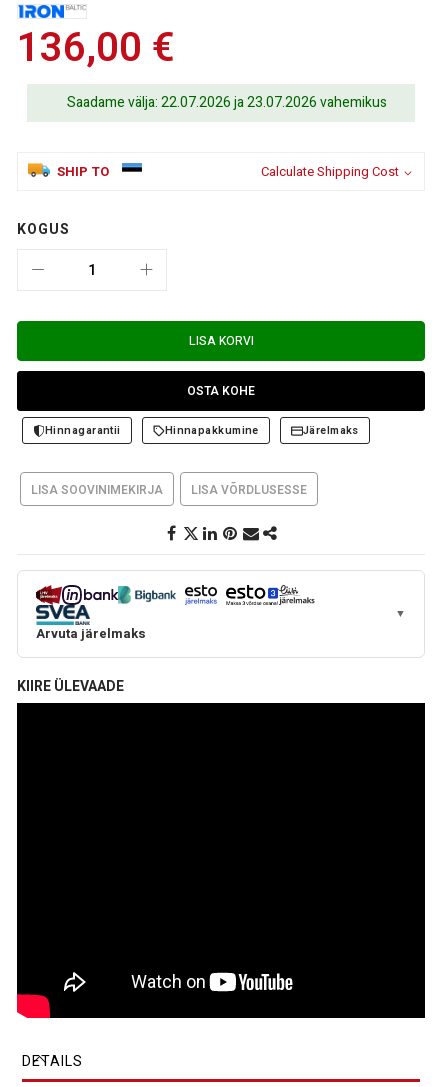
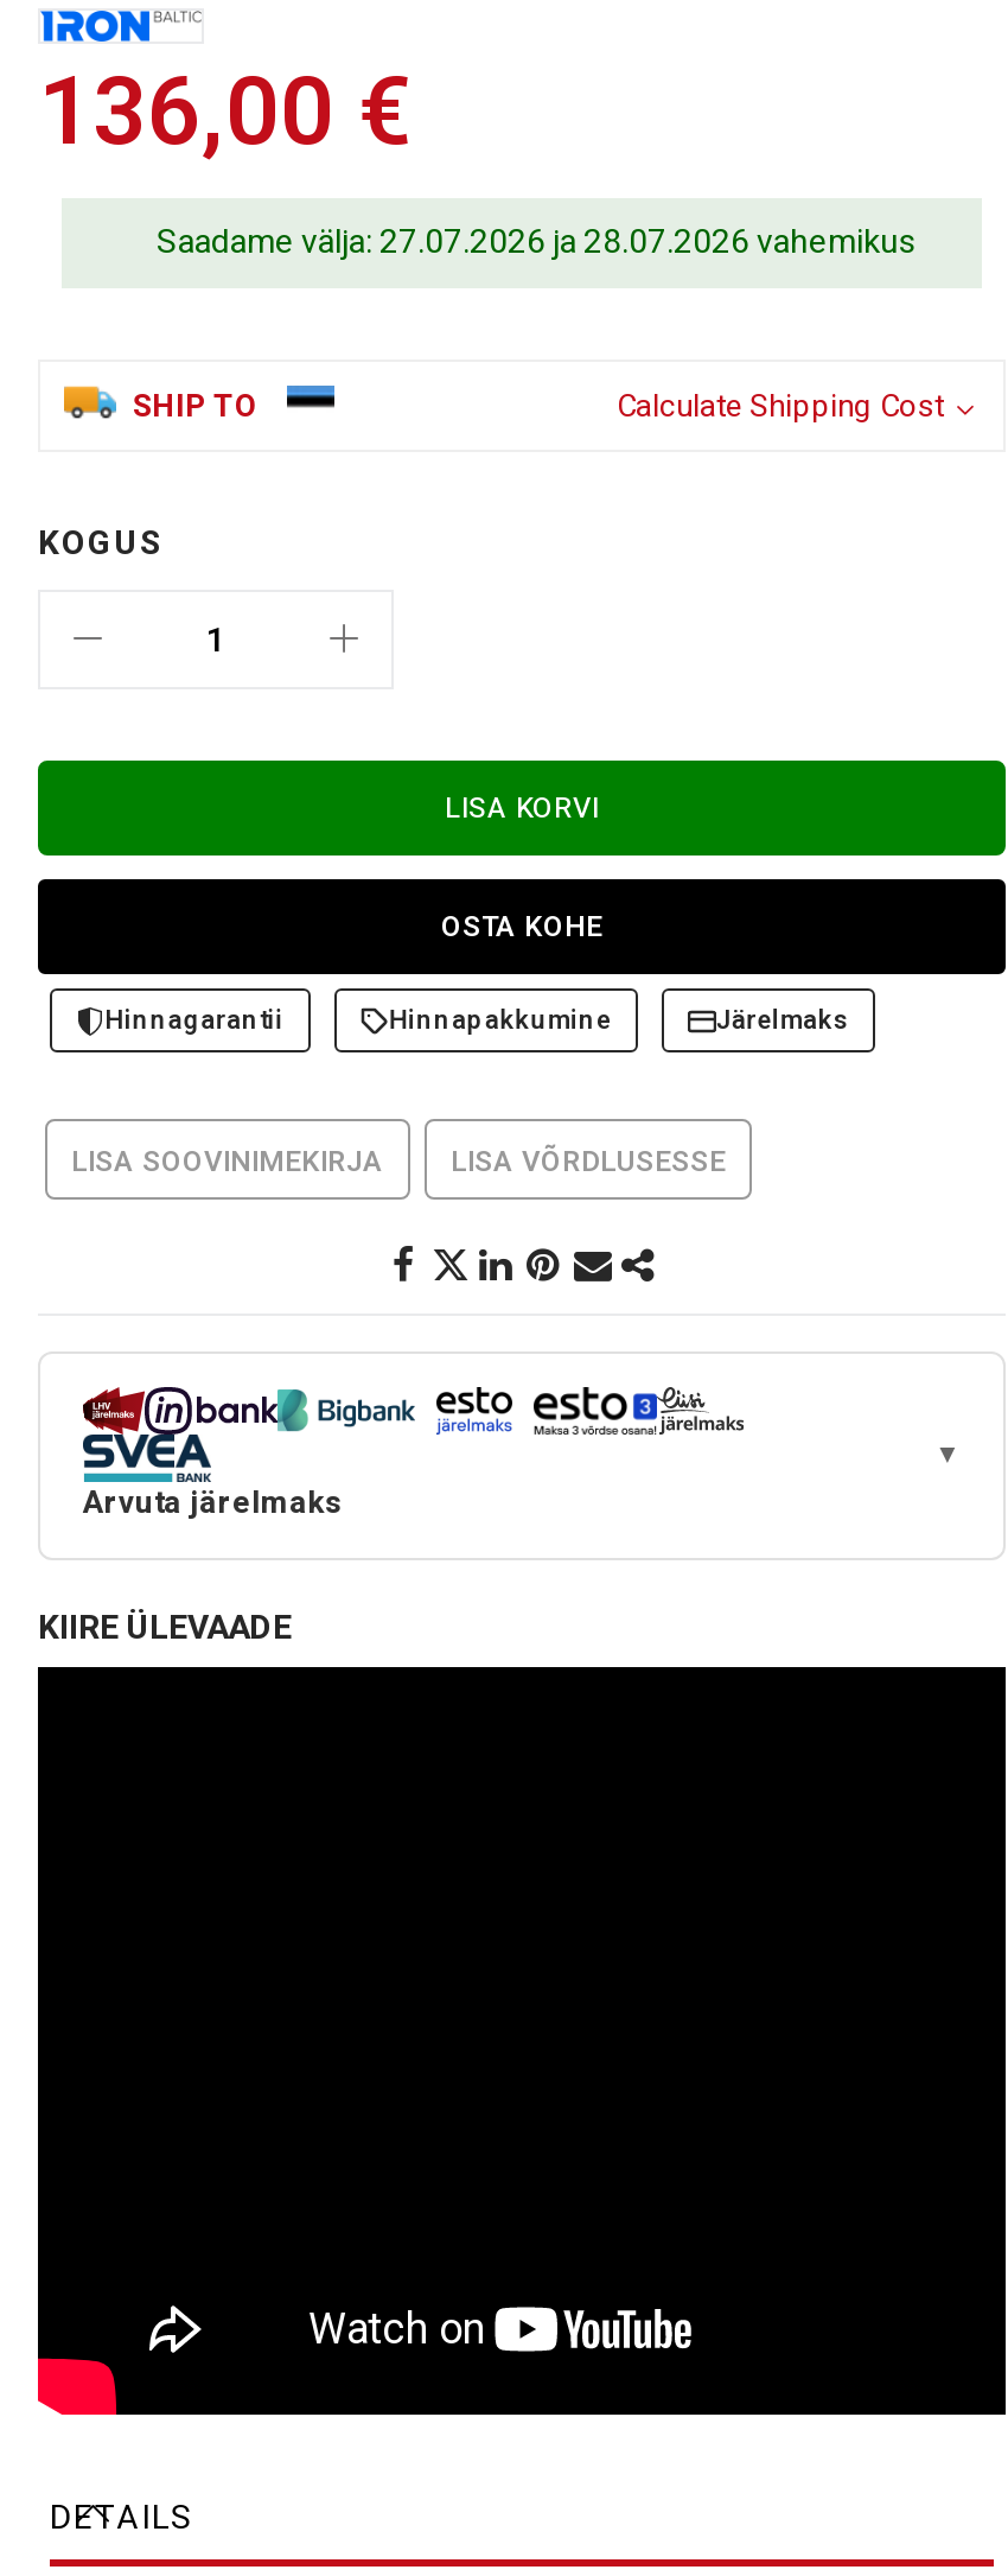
- Saadame välja: 22.07.2026 ja 23.07.2026 vahemikus
+ Saadame välja: 27.07.2026 ja 28.07.2026 vahemikus
